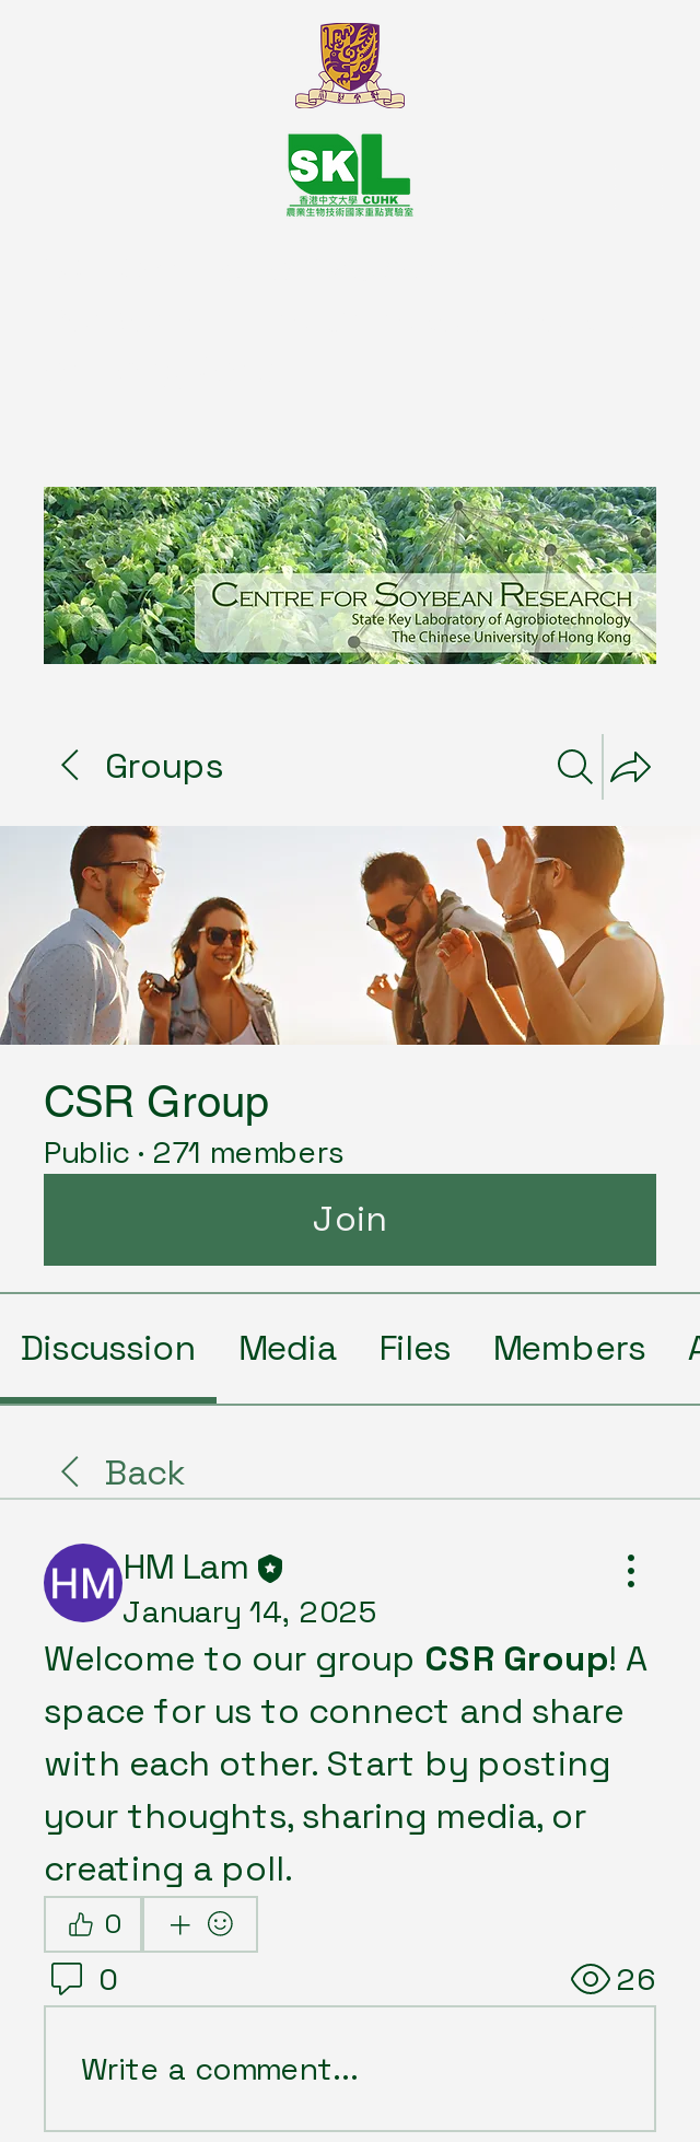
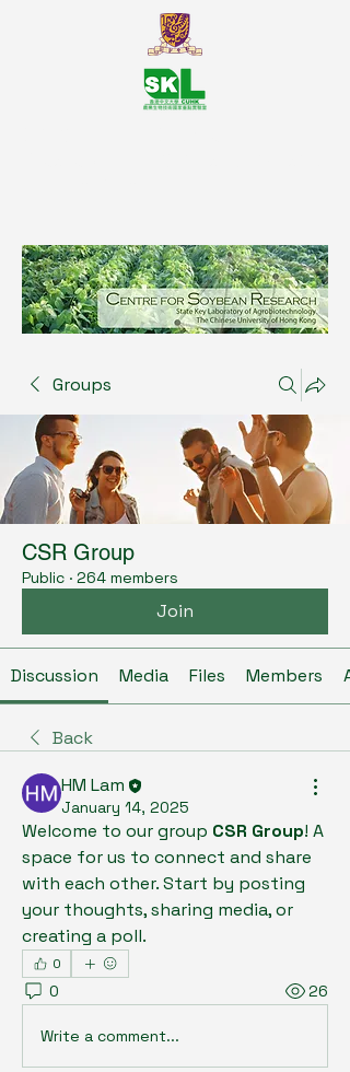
- Public · 271 members
+ Public · 264 members
